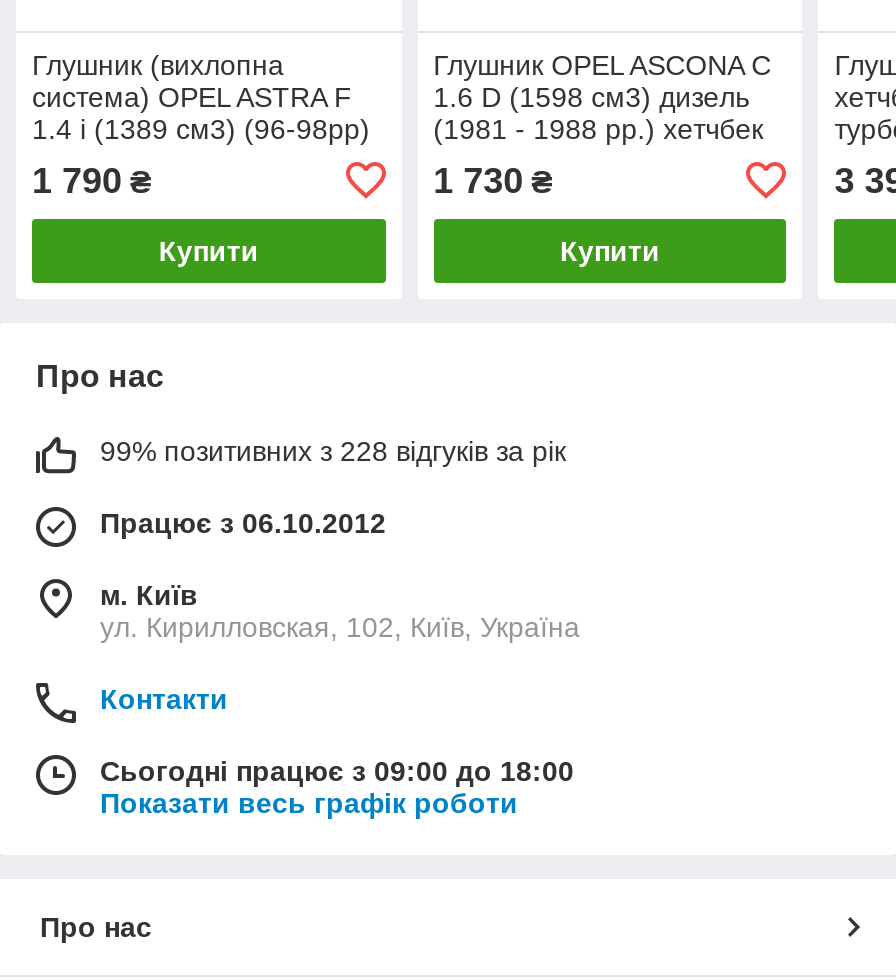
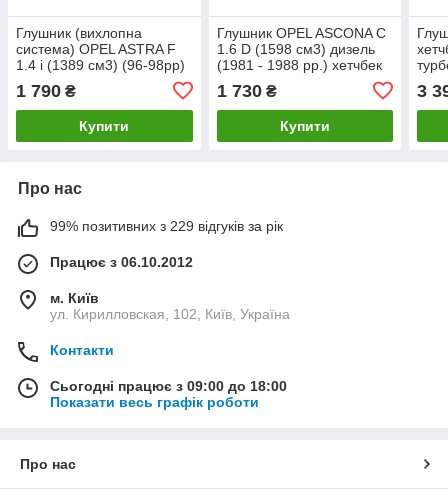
- 99% позитивних з 228 відгуків за рік
+ 99% позитивних з 229 відгуків за рік
